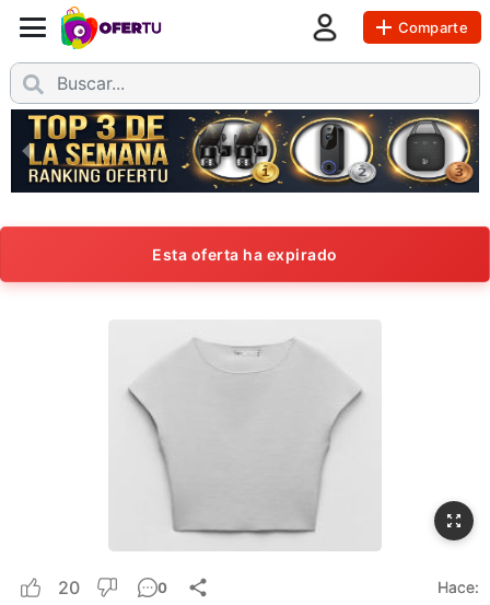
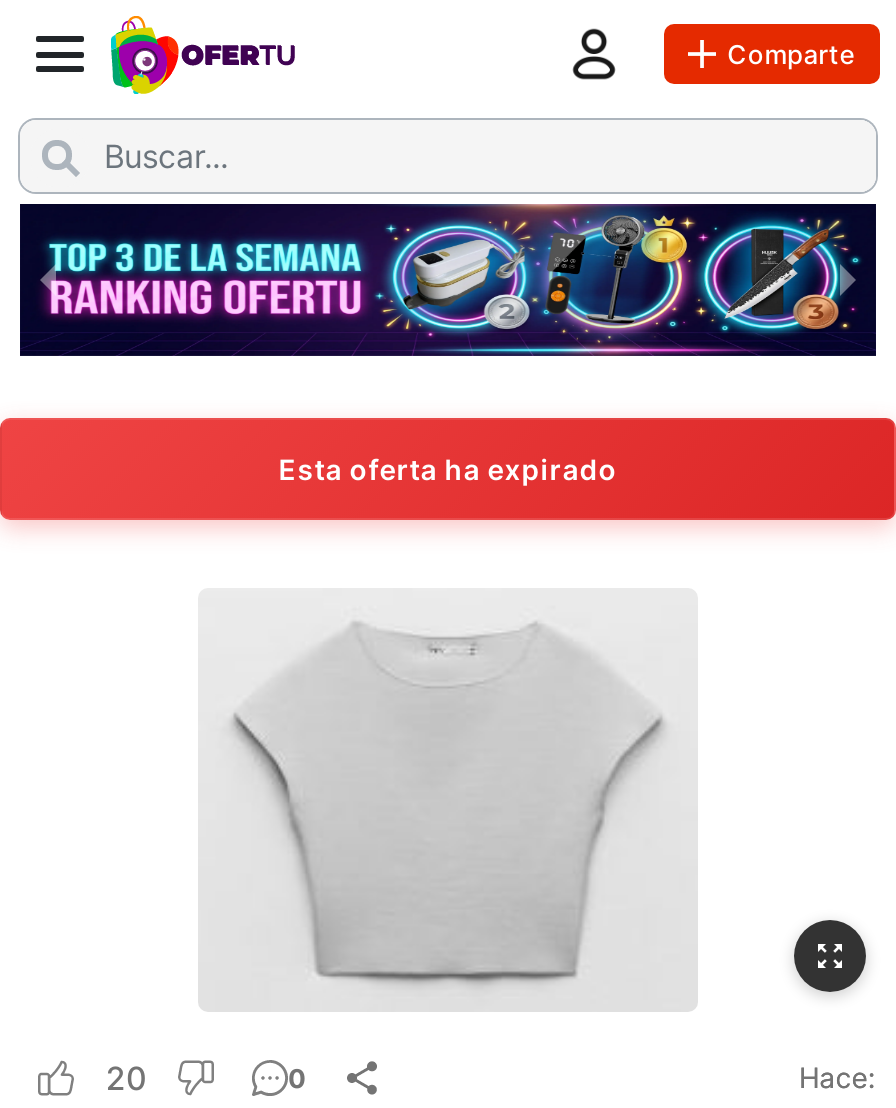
- [image]
+ [image]
